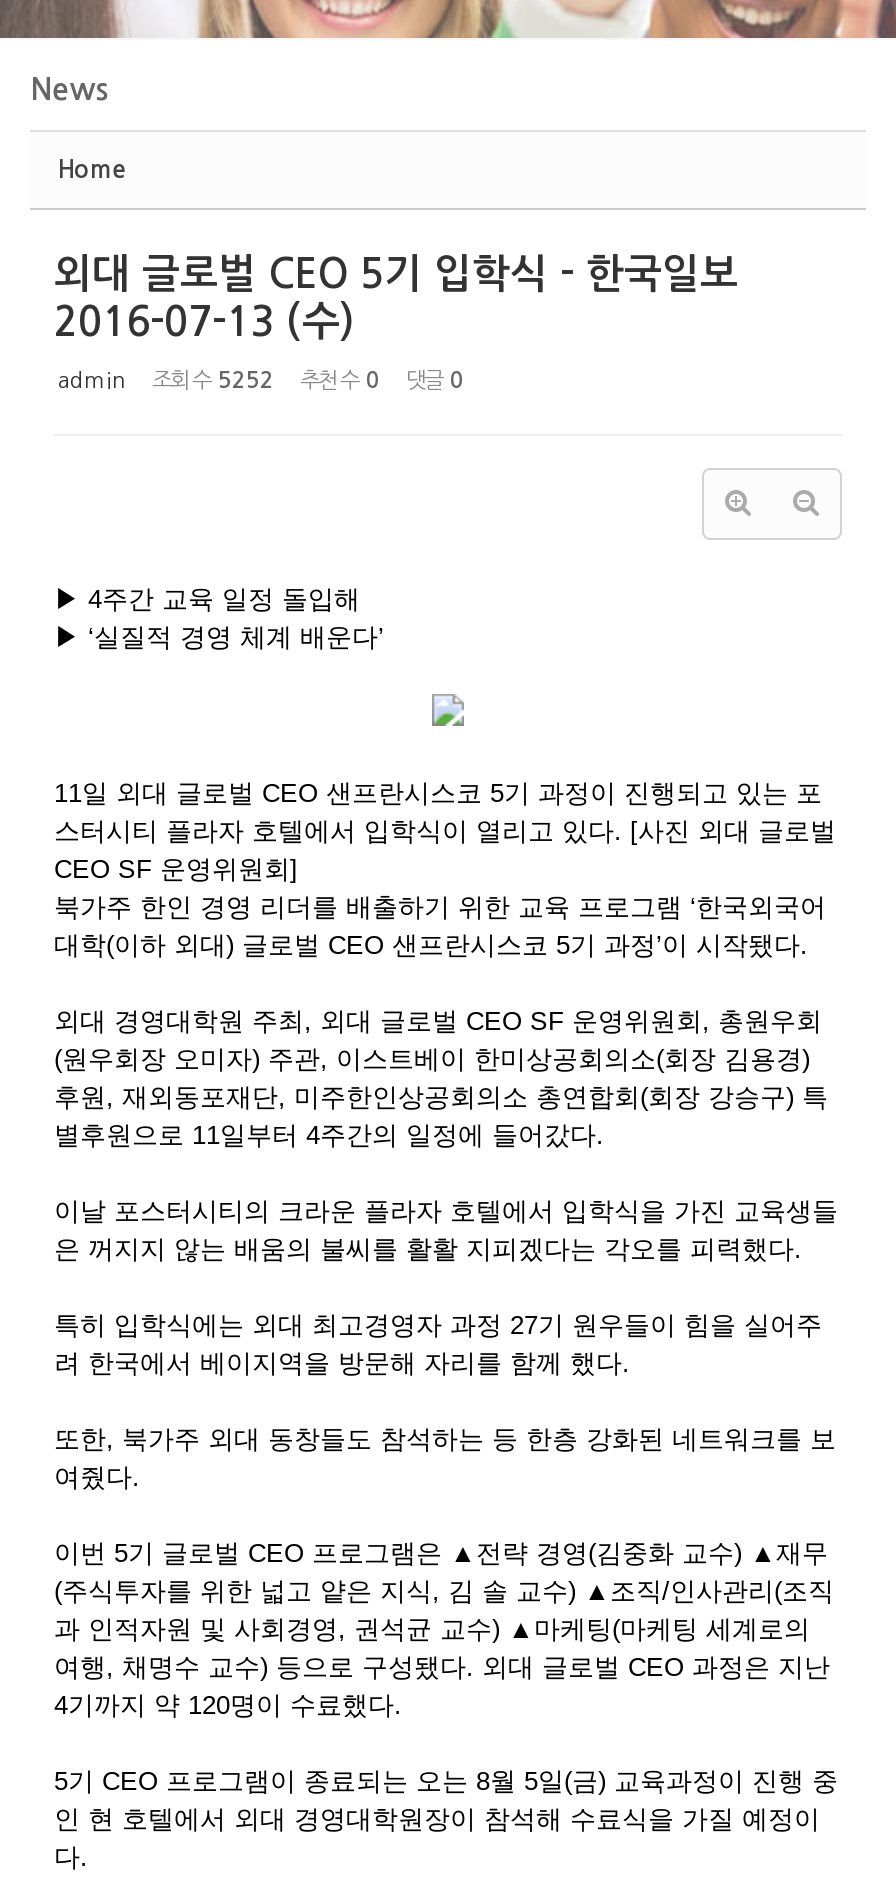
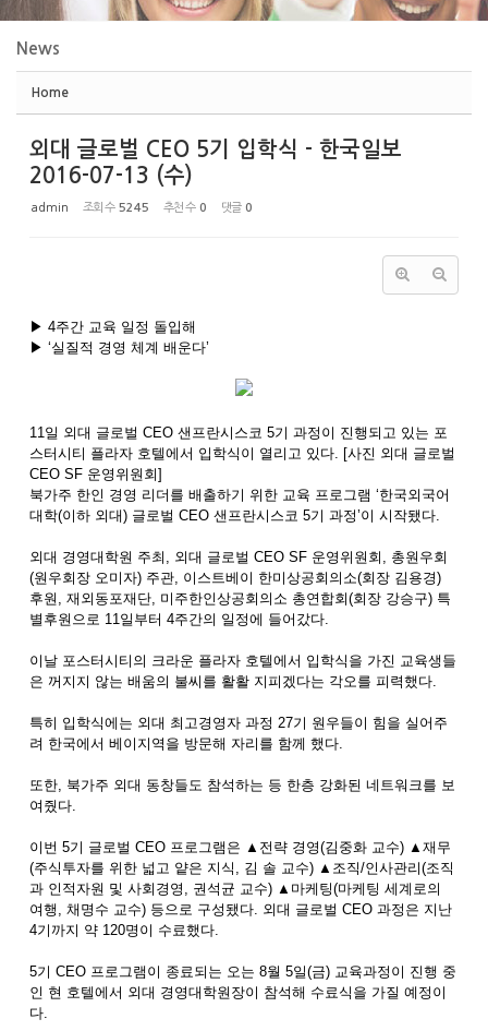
- admin 조회 수 5252 추천 수 0 댓글 0
+ admin 조회 수 5245 추천 수 0 댓글 0
